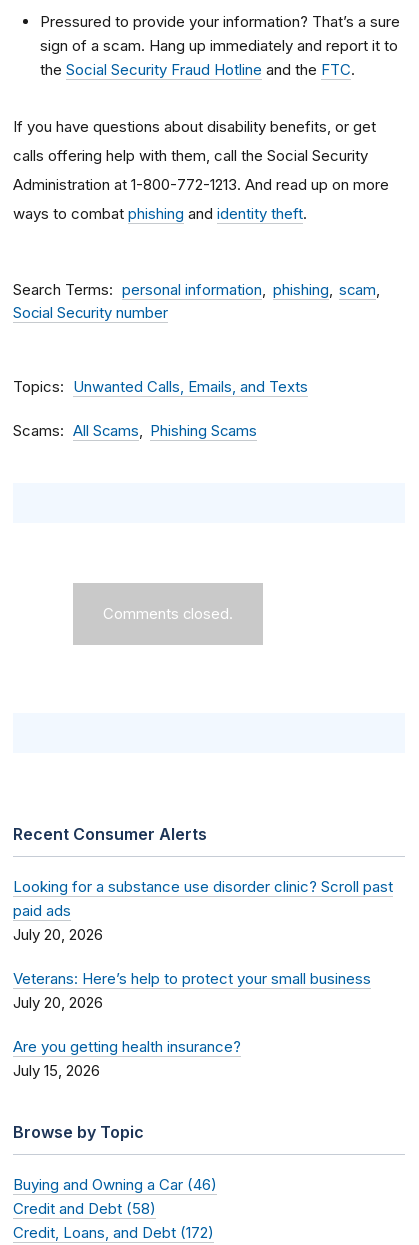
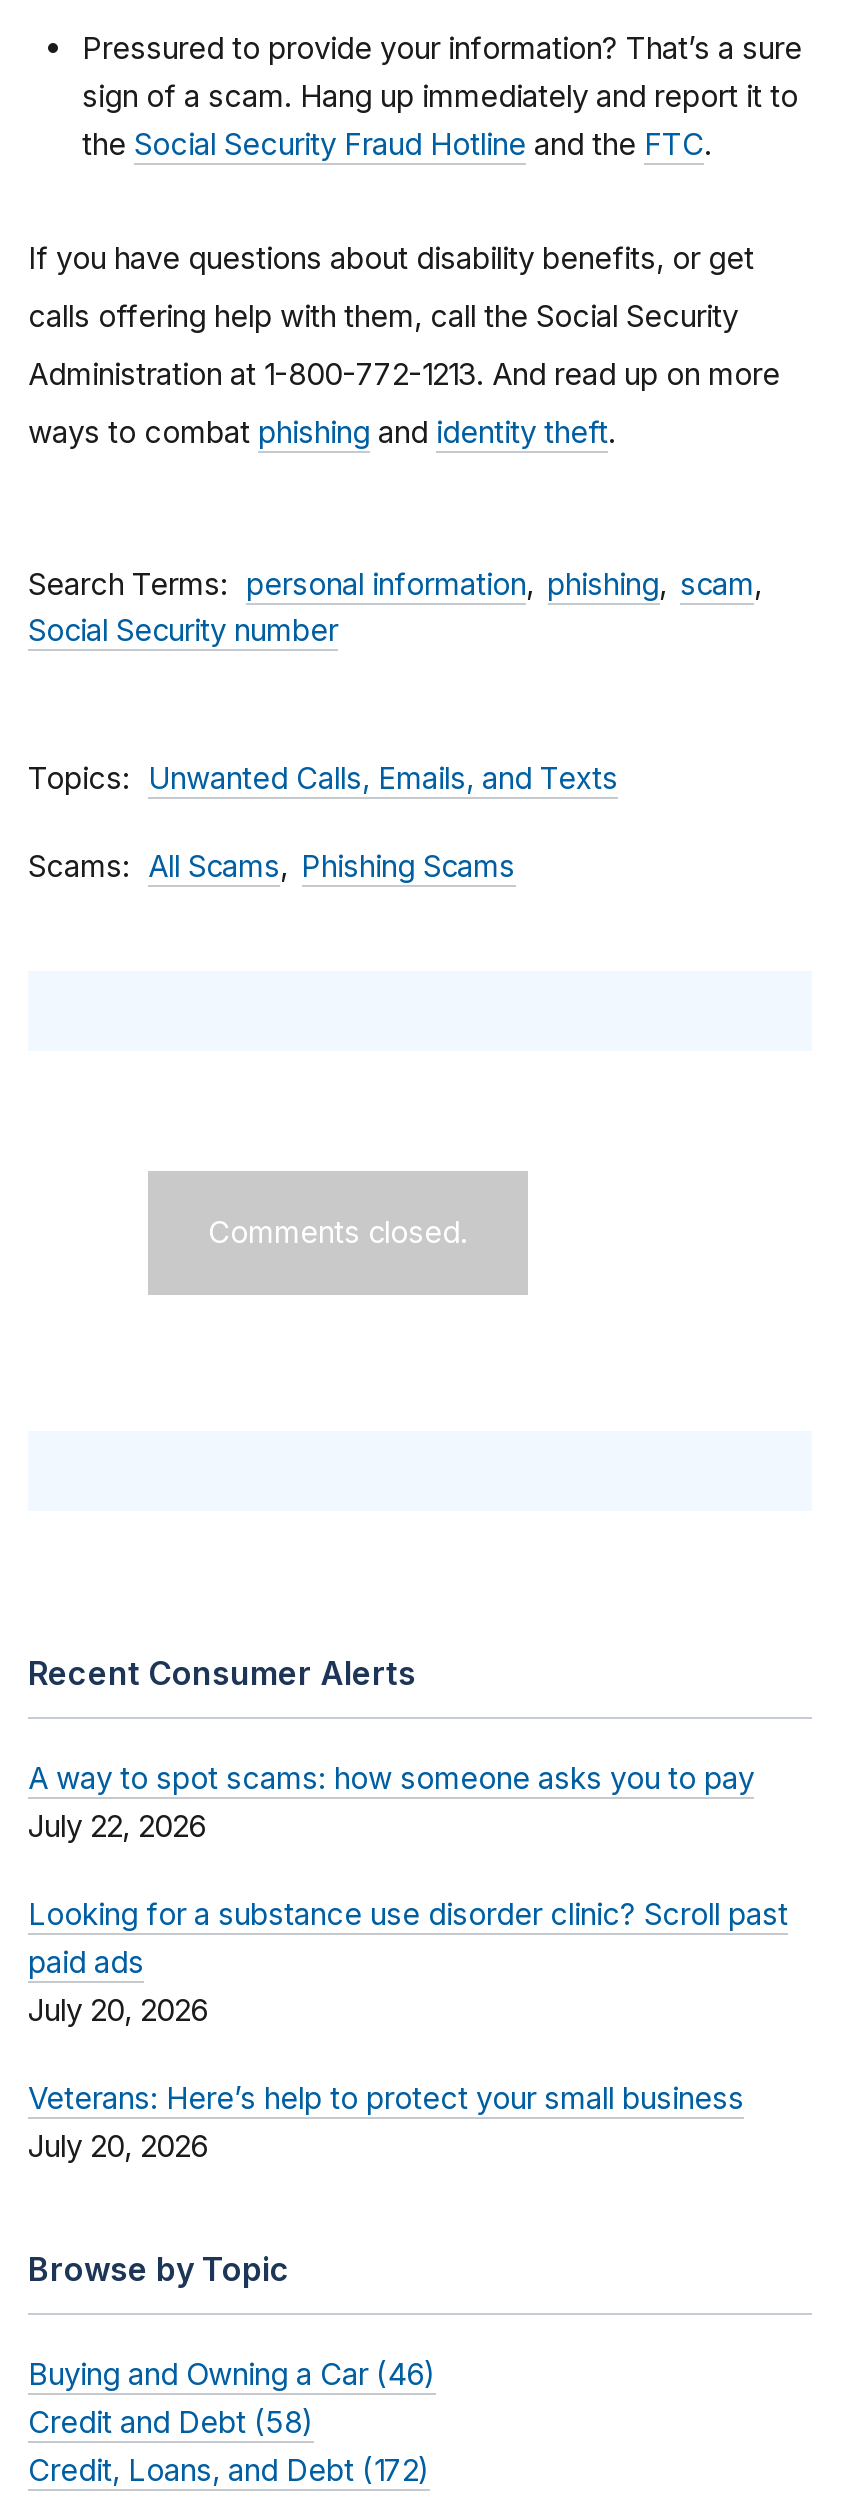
+ A way to spot scams: how someone asks you to pay
+ July 22, 2026

moved down: Looking for a substance use disorder clinic? Scroll past | paid ads | July 20, 2026 | Veterans: Here’s help to protect your small business | July 20, 2026

- Are you getting health insurance?
- July 15, 2026
